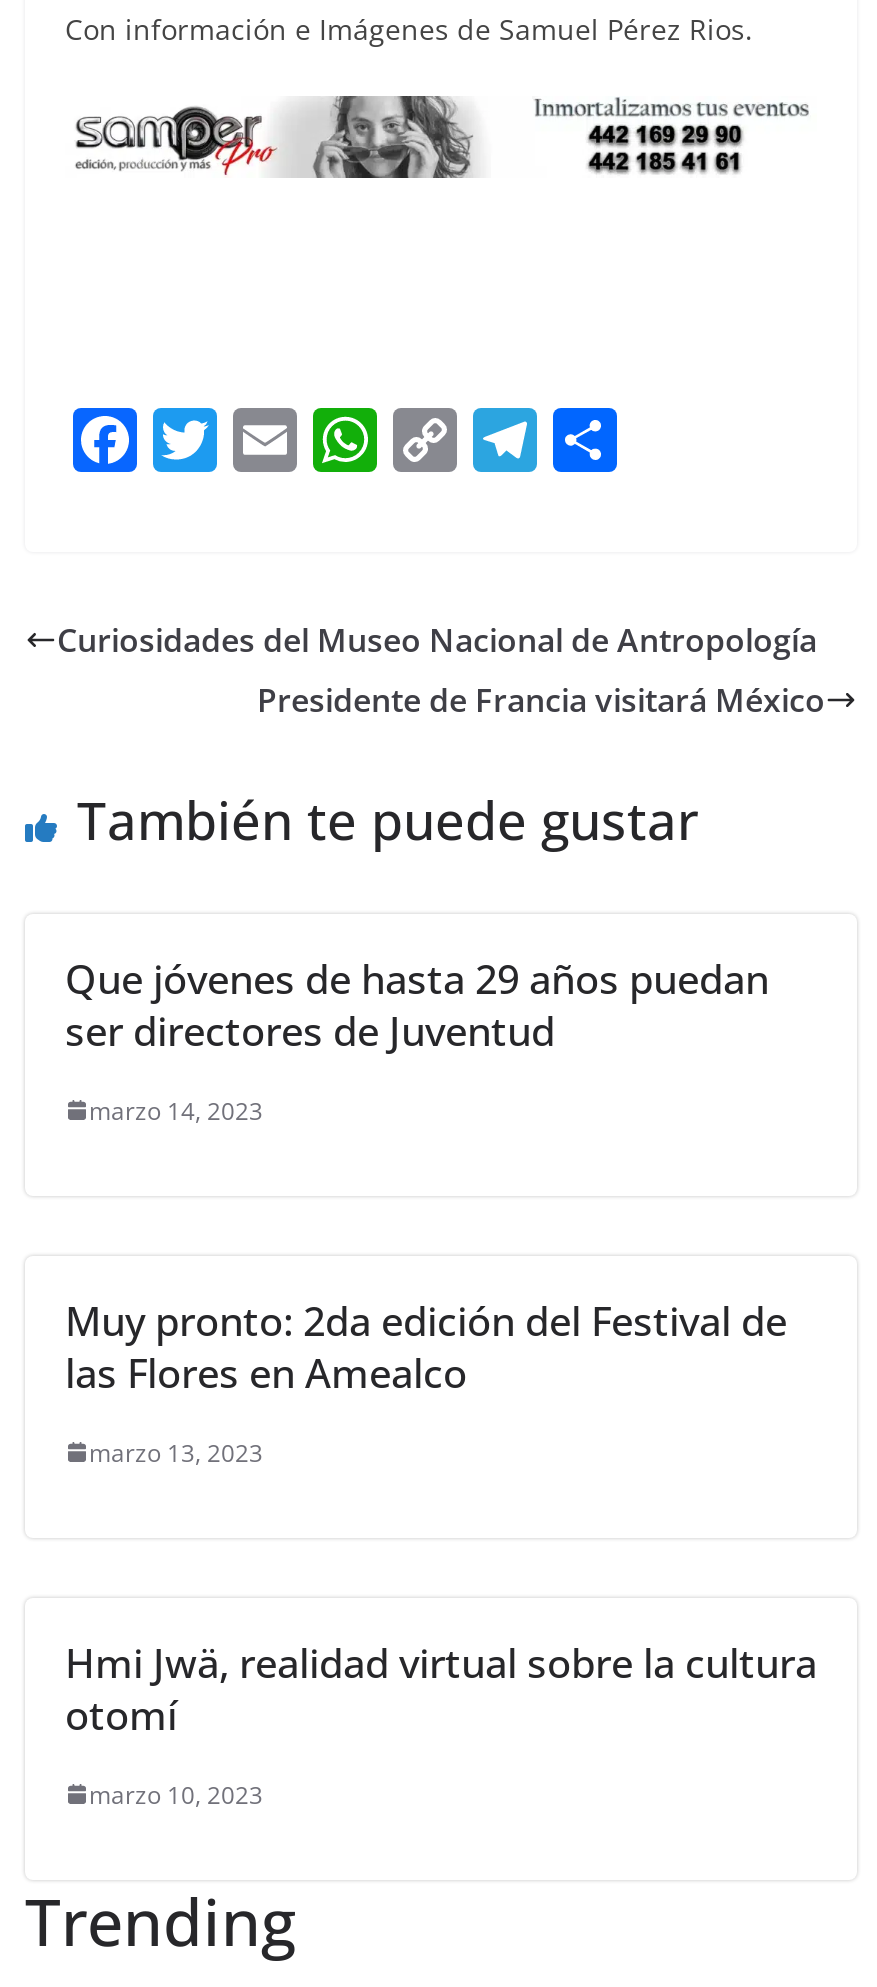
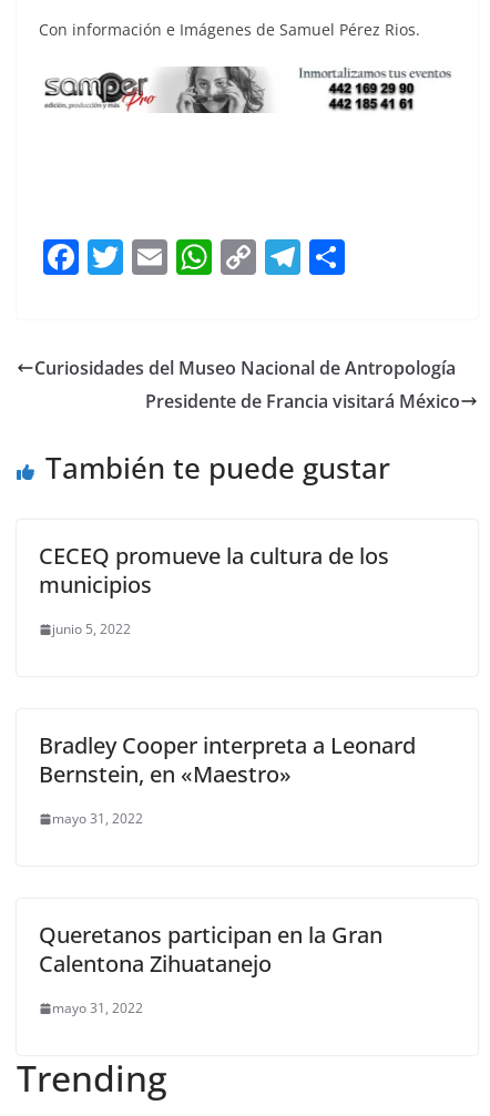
- Que jóvenes de hasta 29 años puedan
- ser directores de Juventud
+ CECEQ promueve la cultura de los
+ municipios

- marzo 14, 2023
+ junio 5, 2022

- Muy pronto: 2da edición del Festival de
- las Flores en Amealco
+ Bradley Cooper interpreta a Leonard
+ Bernstein, en «Maestro»

- marzo 13, 2023
+ mayo 31, 2022

- Hmi Jwä, realidad virtual sobre la cultura
- otomí
+ Queretanos participan en la Gran
+ Calentona Zihuatanejo

- marzo 10, 2023
+ mayo 31, 2022
